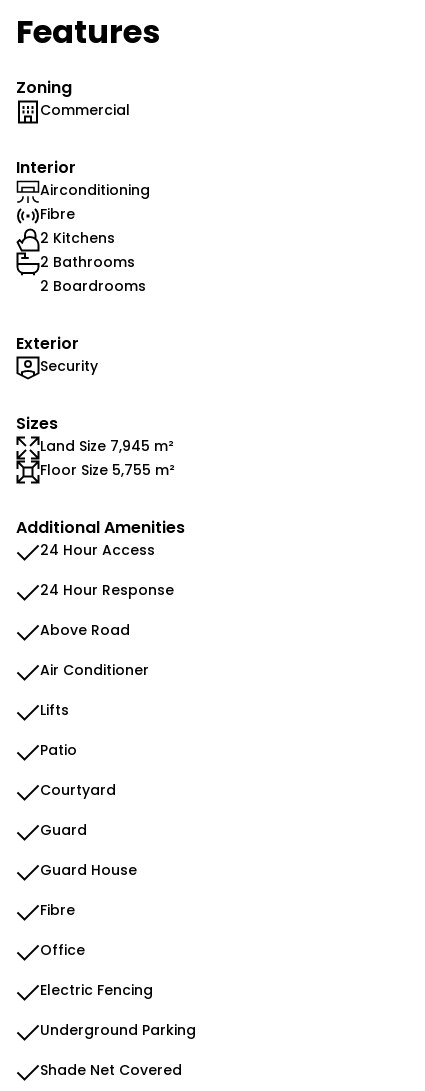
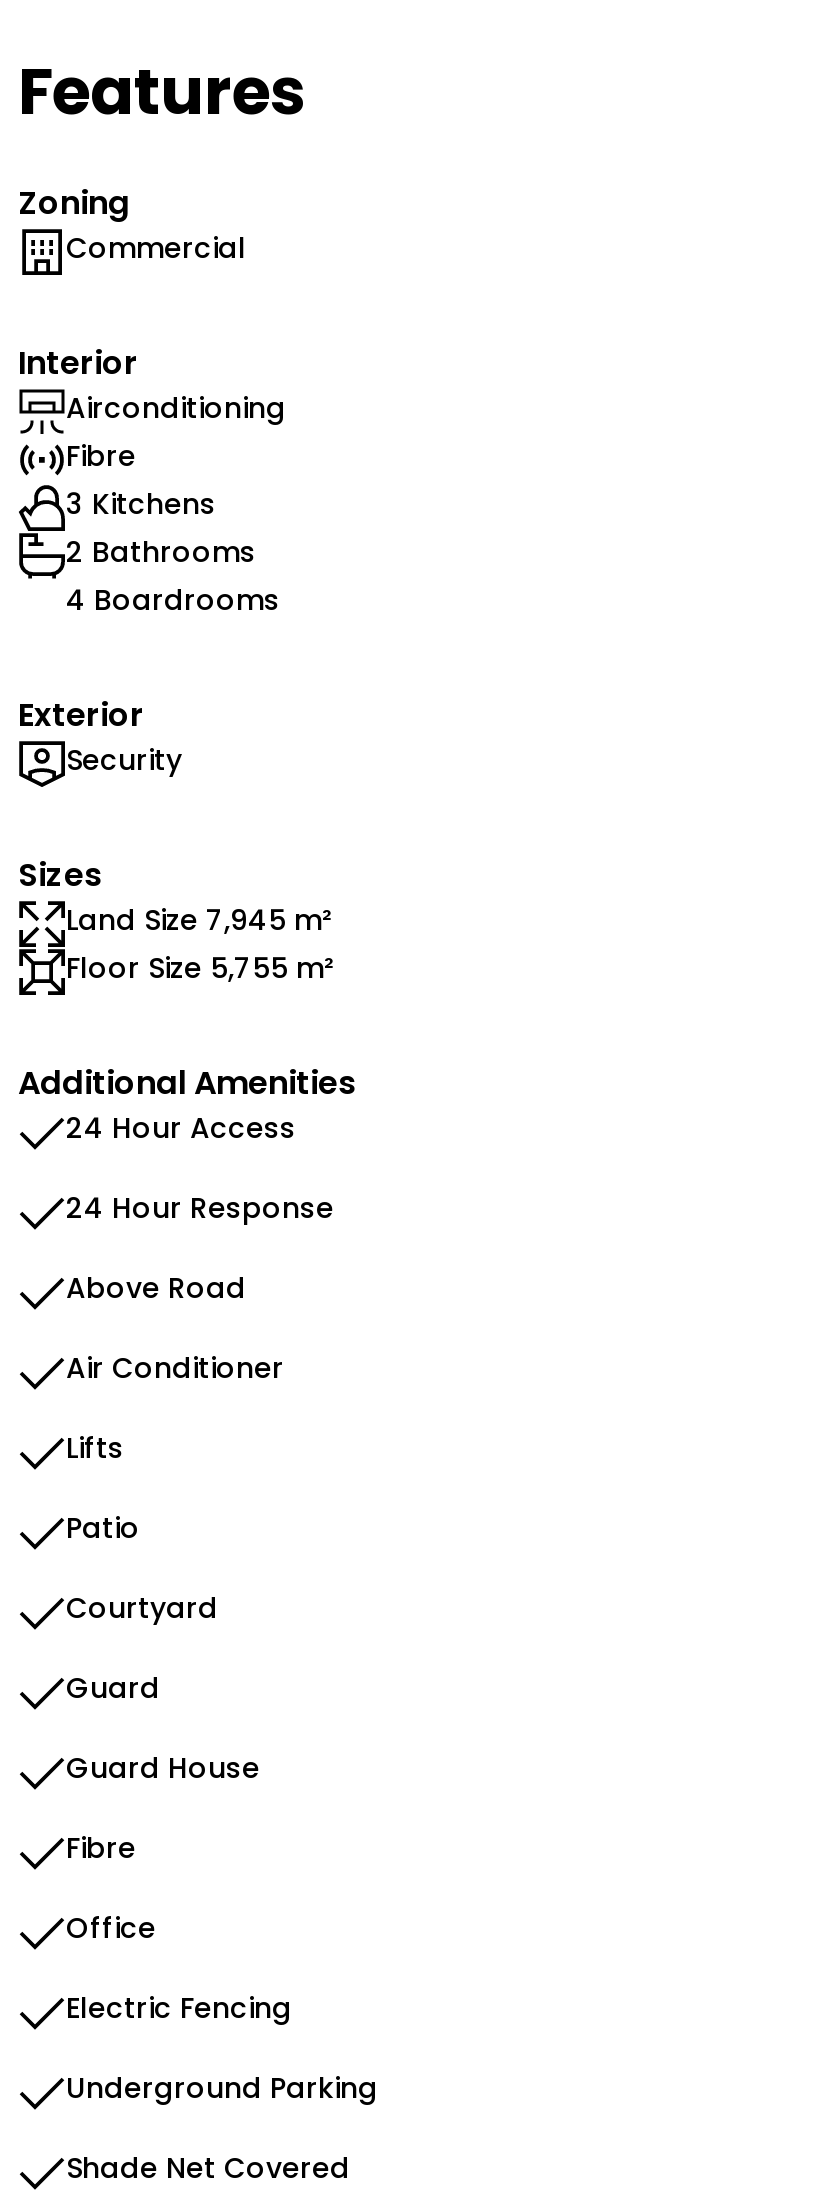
- 2 Kitchens
+ 3 Kitchens

- 2 Boardrooms
+ 4 Boardrooms
